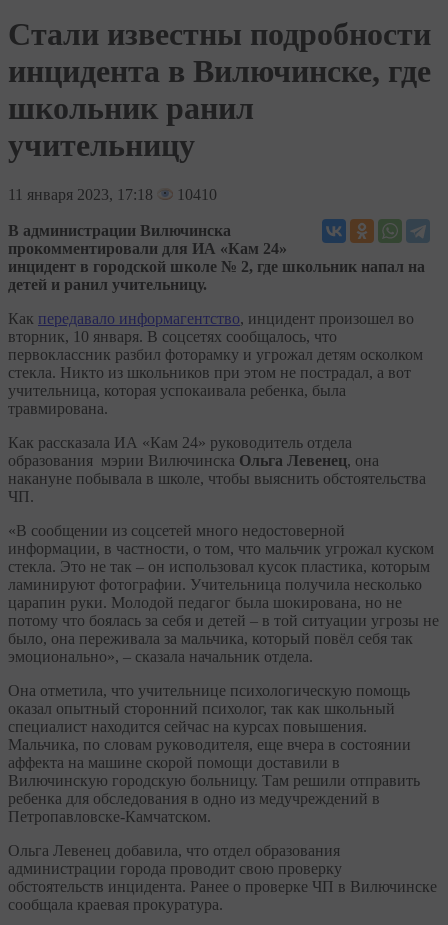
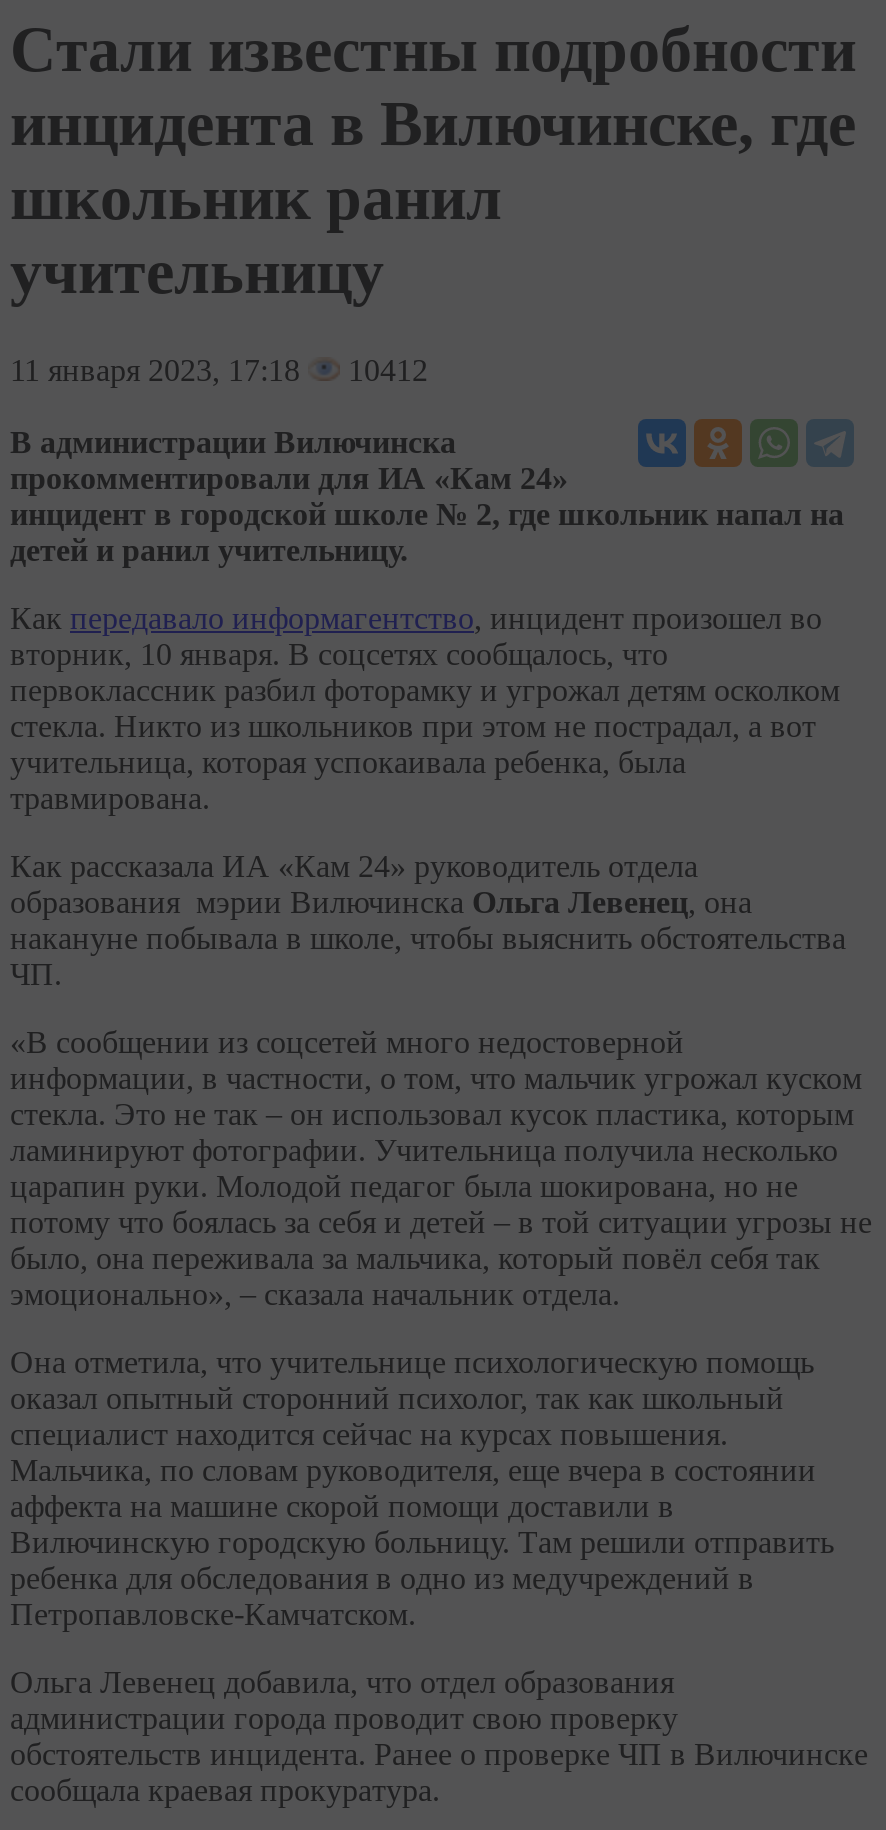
- 11 января 2023, 17:18 10410
+ 11 января 2023, 17:18 10412
